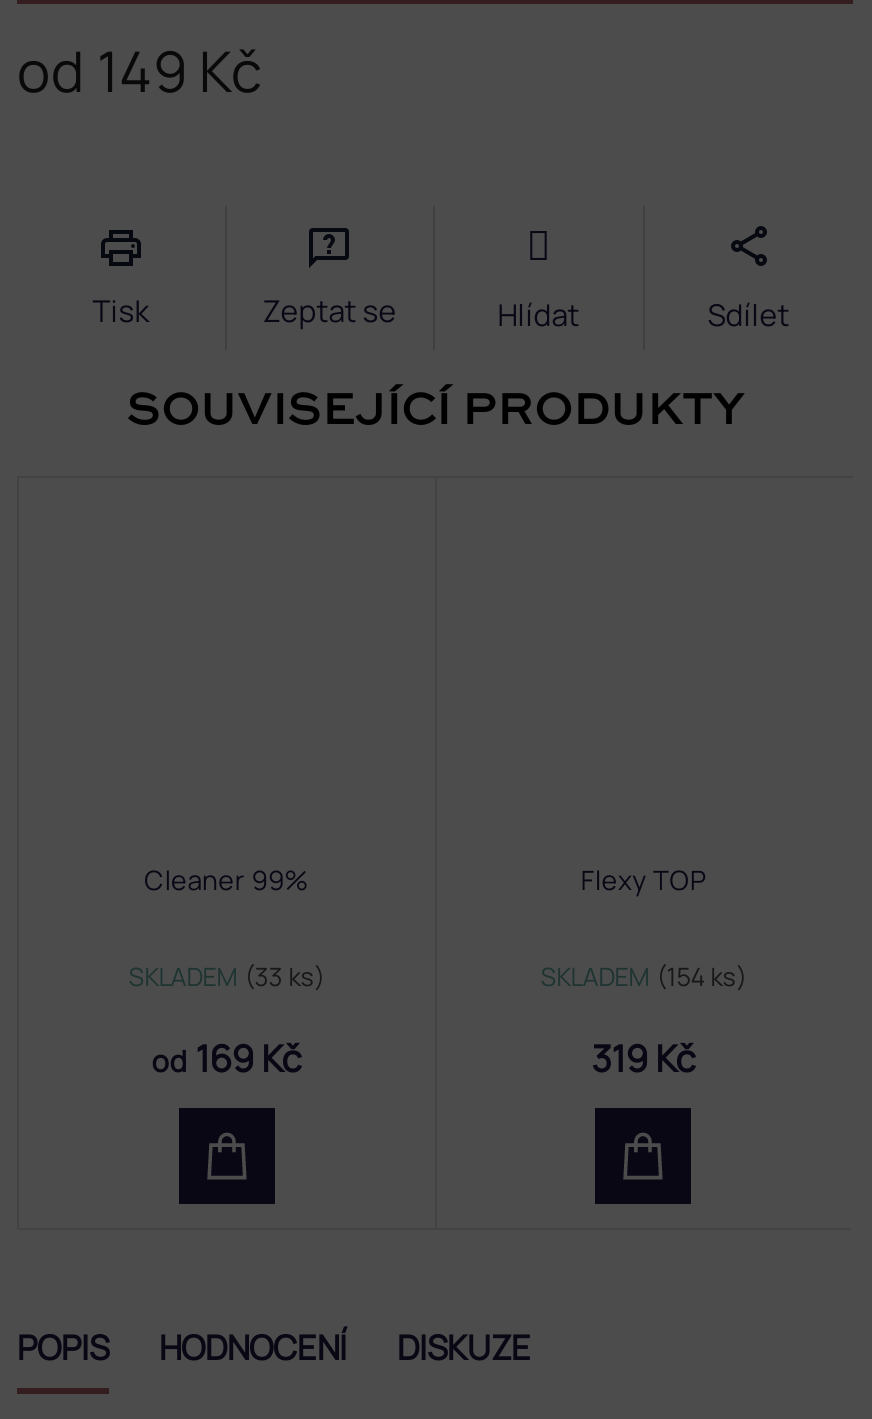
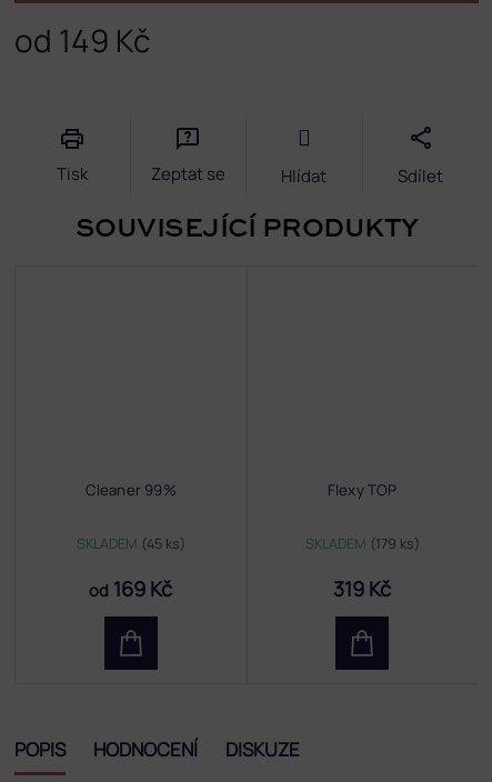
- SKLADEM (33 ks)
+ SKLADEM (45 ks)

- SKLADEM (154 ks)
+ SKLADEM (179 ks)
